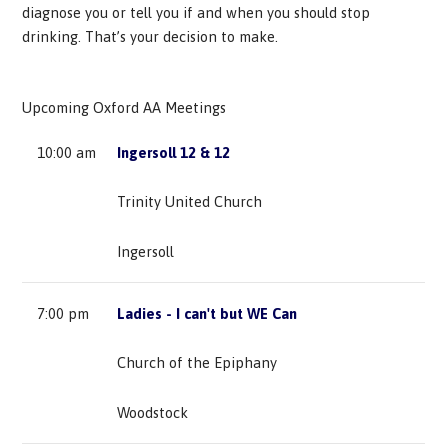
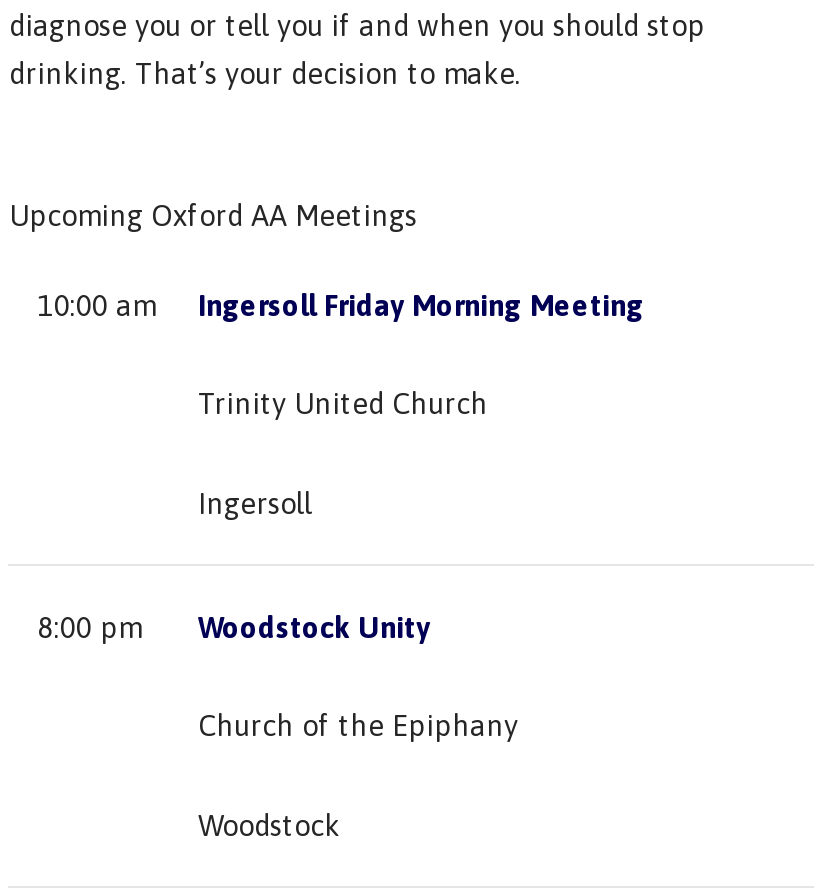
- Ingersoll 12 & 12
+ Ingersoll Friday Morning Meeting

- 7:00 pm
- Ladies - I can't but WE Can
+ 8:00 pm
+ Woodstock Unity
